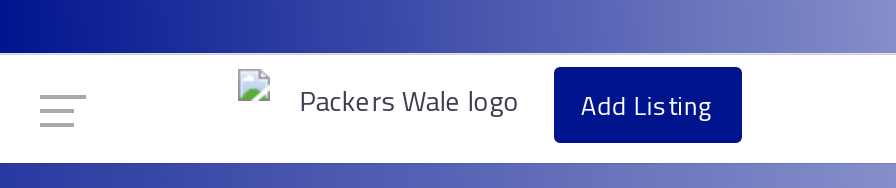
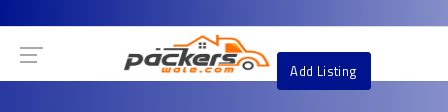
- [image]
+ [image]
